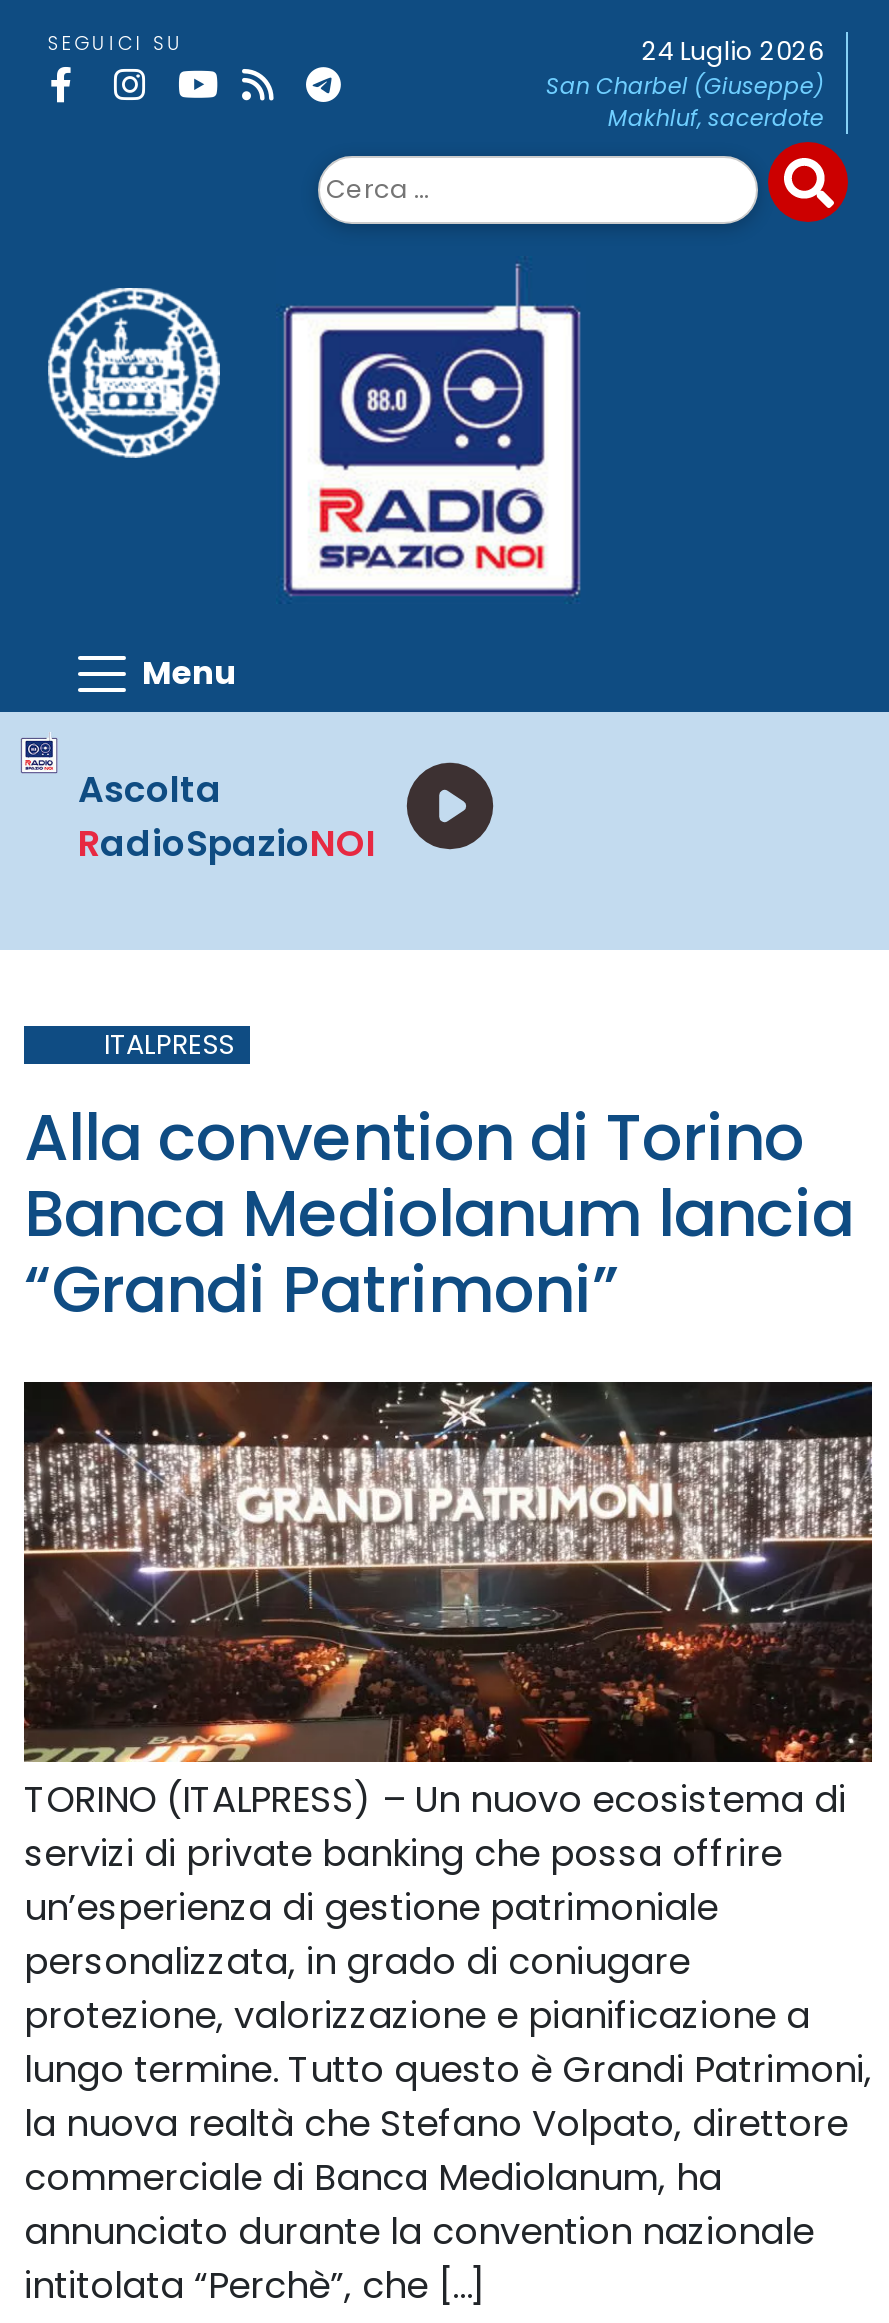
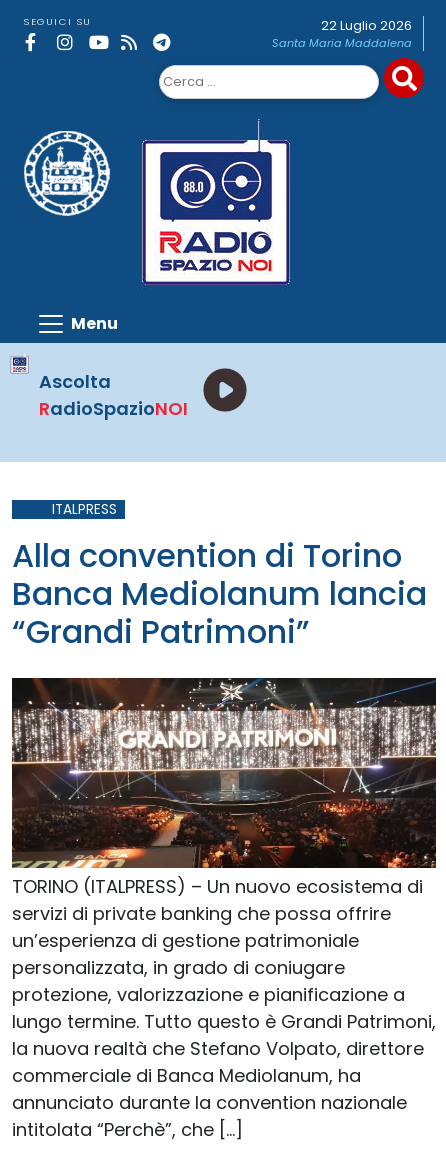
- 24 Luglio 2026
- San Charbel (Giuseppe)
- Makhluf, sacerdote
+ 22 Luglio 2026
+ Santa Maria Maddalena
